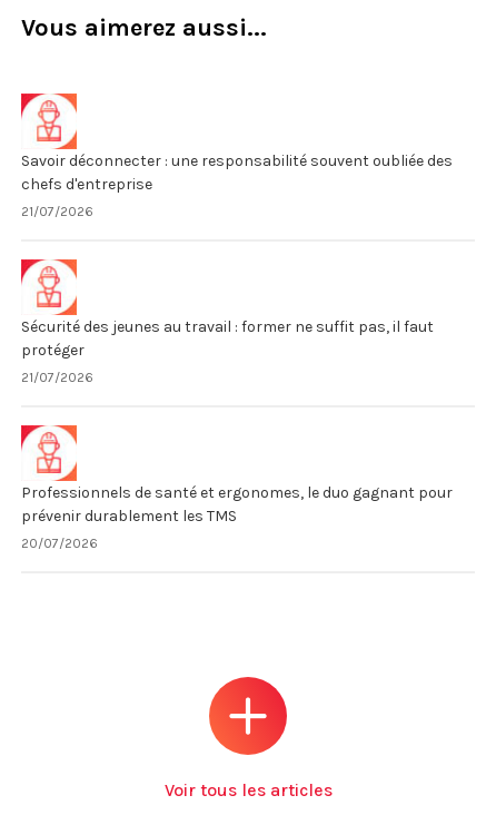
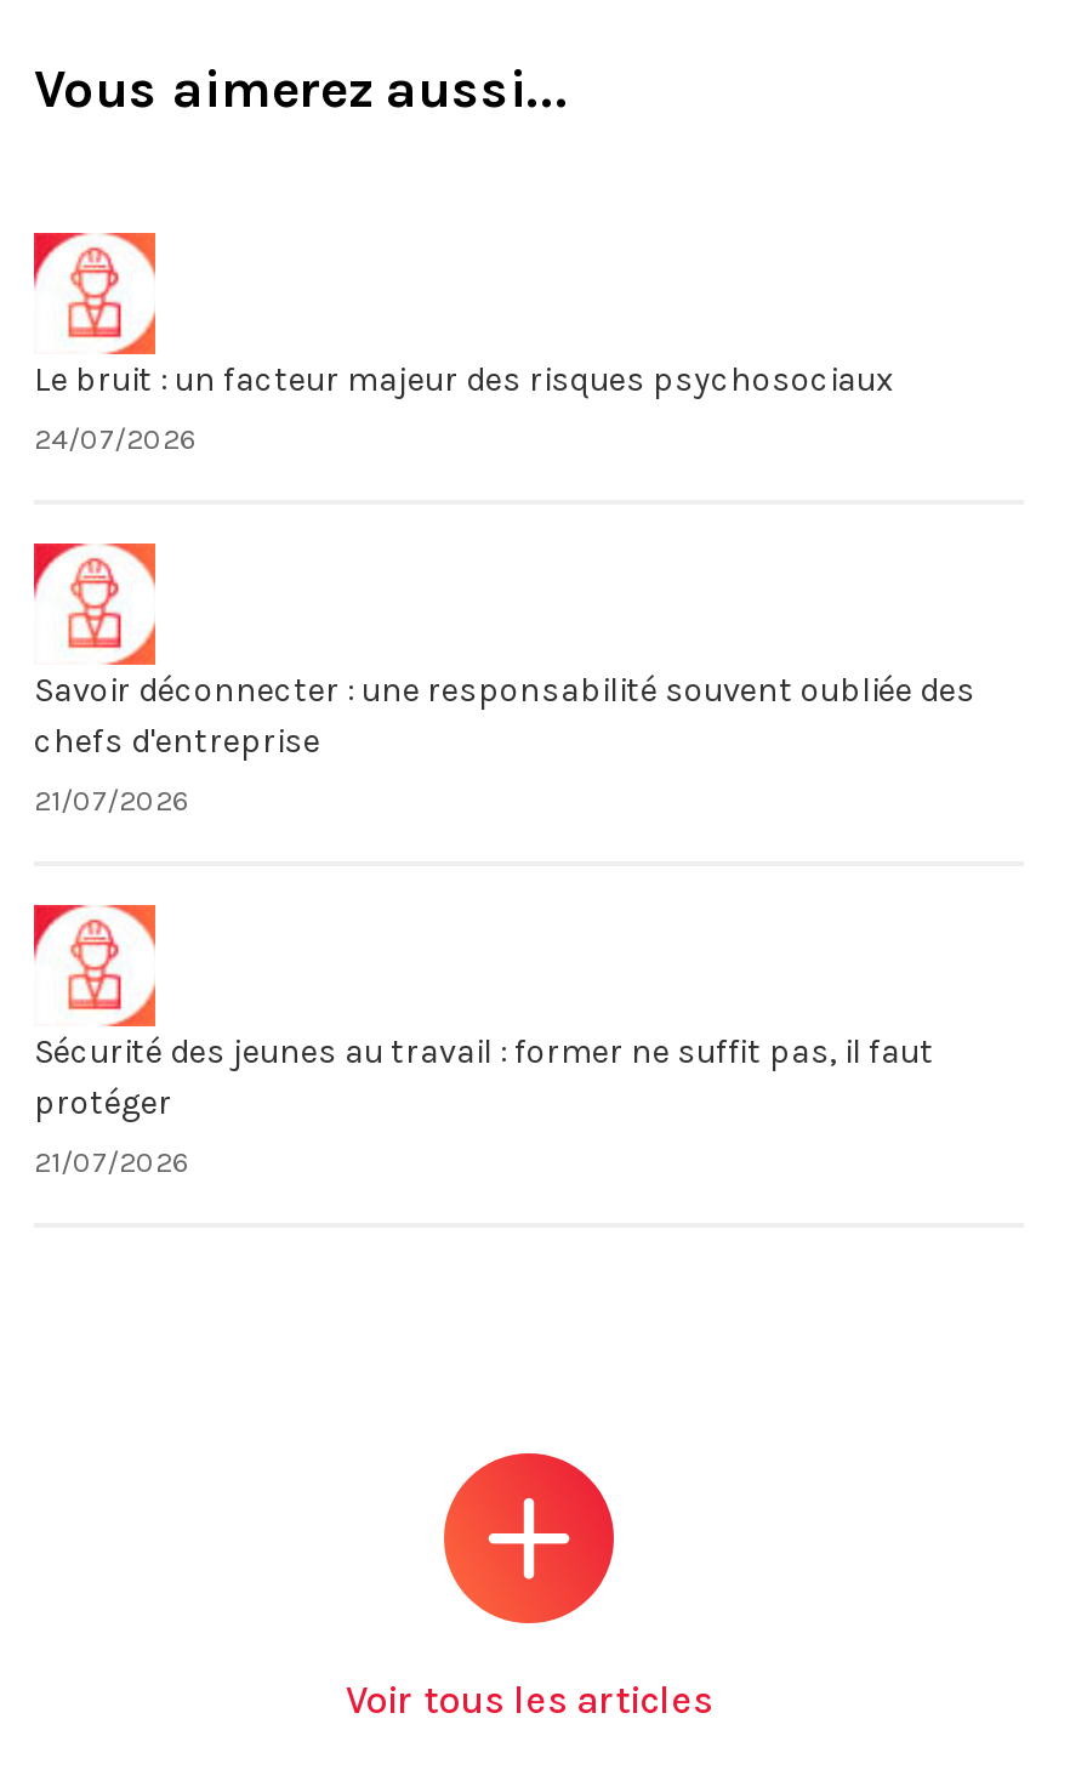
+ Le bruit : un facteur majeur des risques psychosociaux
+ 24/07/2026

moved down: [image] | Savoir déconnecter : une responsabilité souvent oubliée des | chefs d'entreprise | 21/07/2026 | Sécurité des jeunes au travail : former ne suffit pas, il faut | protéger | 21/07/2026

- Professionnels de santé et ergonomes, le duo gagnant pour
- prévenir durablement les TMS
- 20/07/2026
